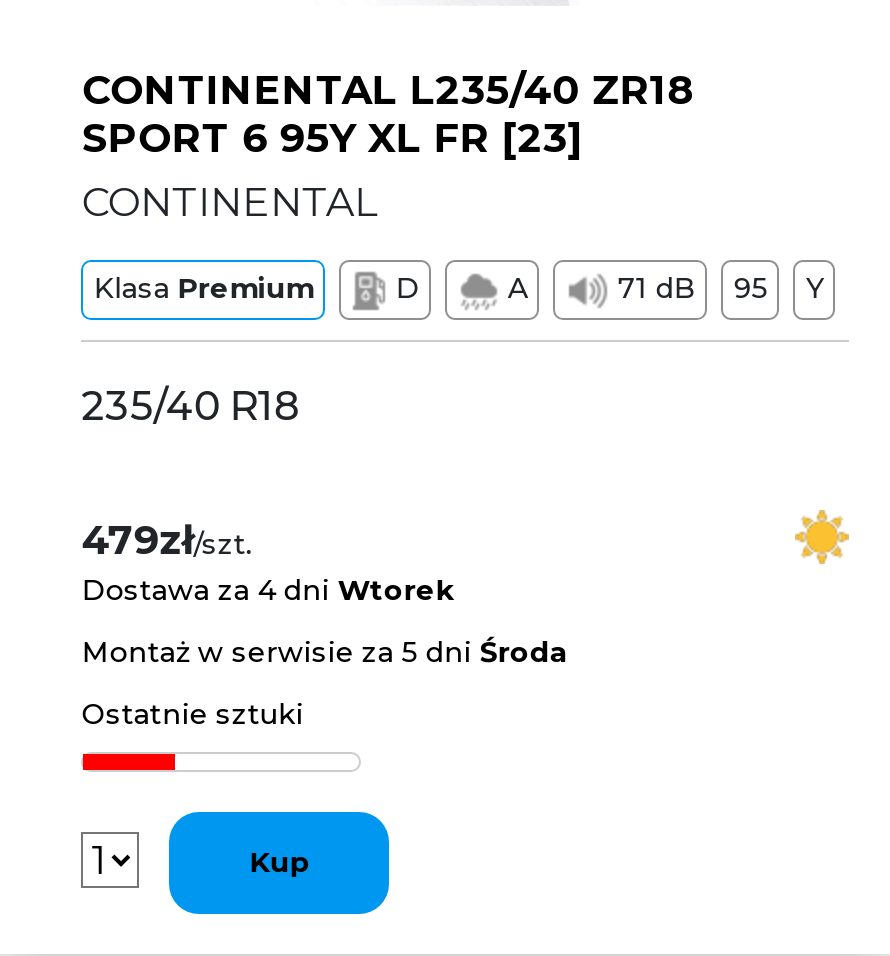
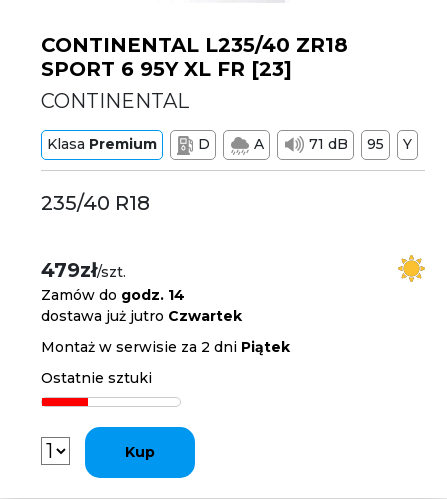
- Dostawa za 4 dni Wtorek
+ Zamów do godz. 14
+ dostawa już jutro Czwartek

- Montaż w serwisie za 5 dni Środa
+ Montaż w serwisie za 2 dni Piątek
